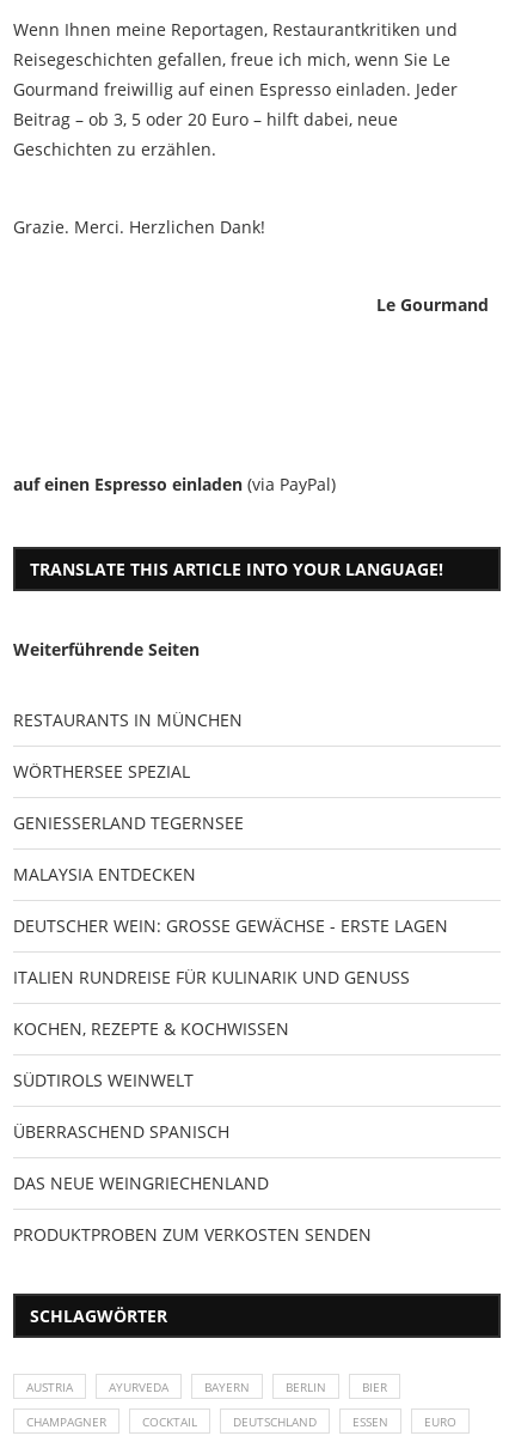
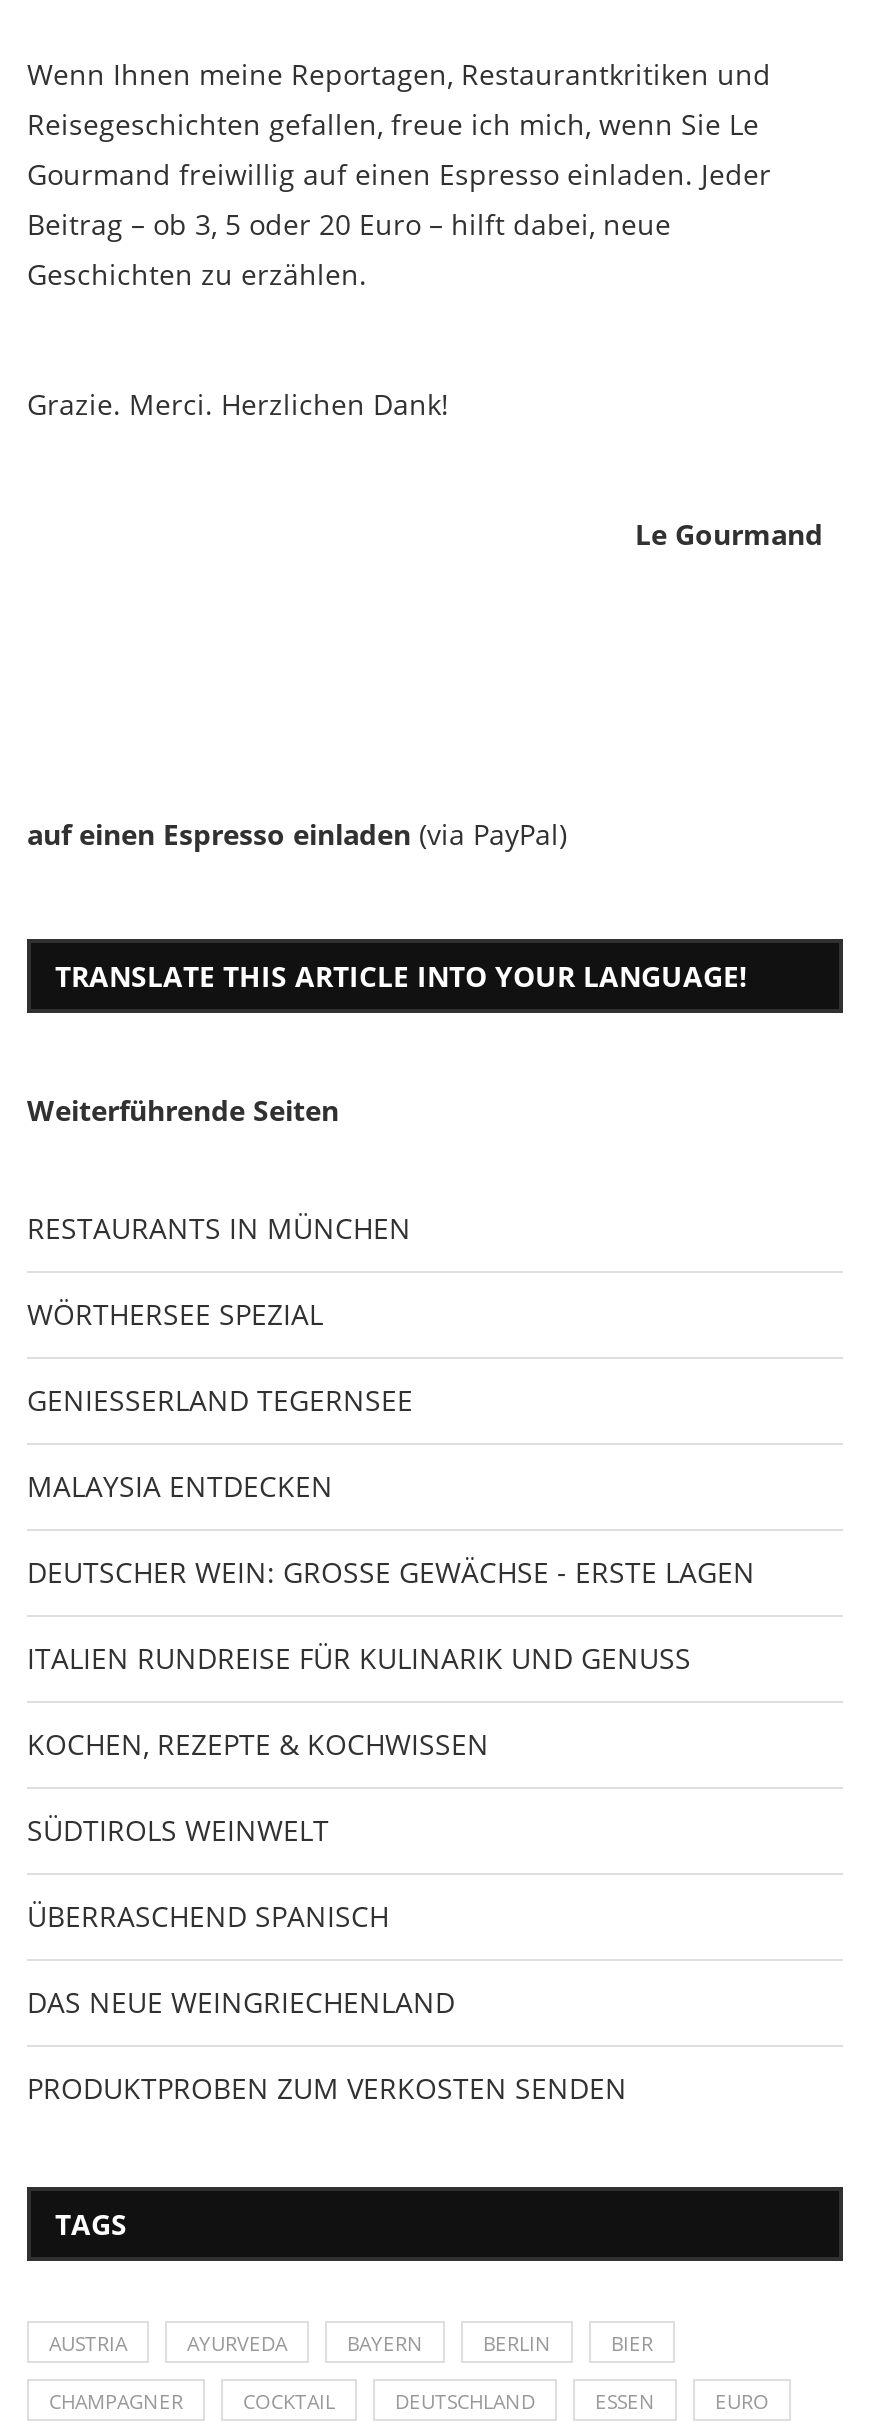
- SCHLAGWÖRTER
+ TAGS
